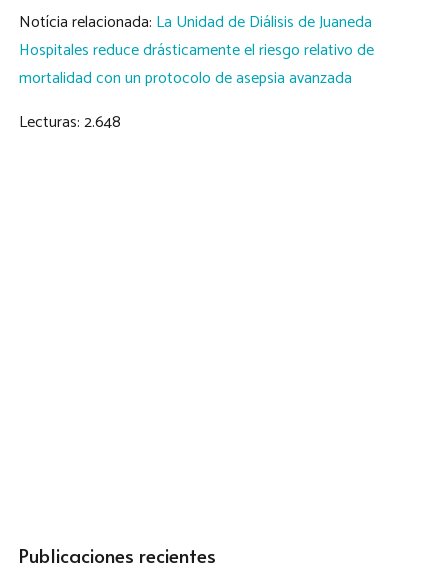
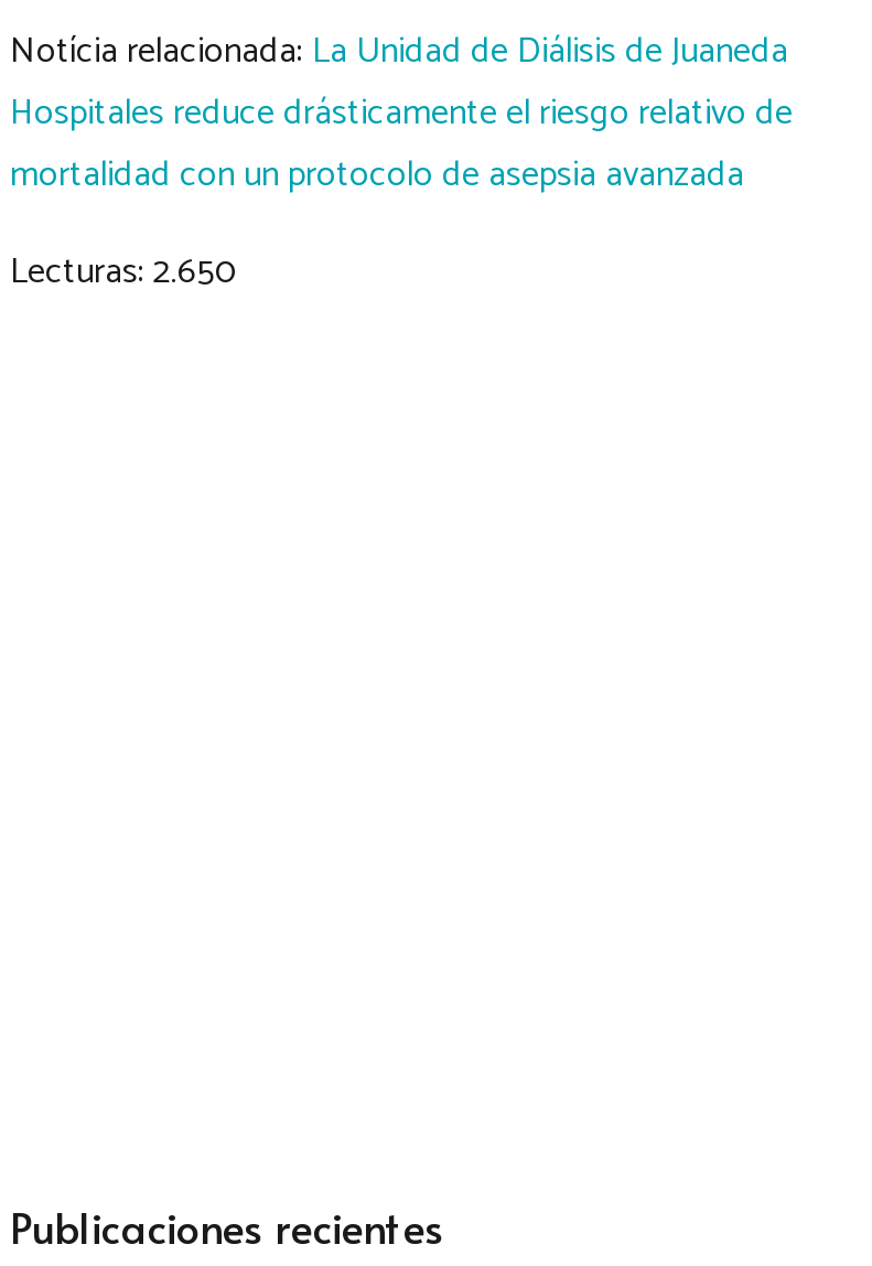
- Lecturas: 2.648
+ Lecturas: 2.650
